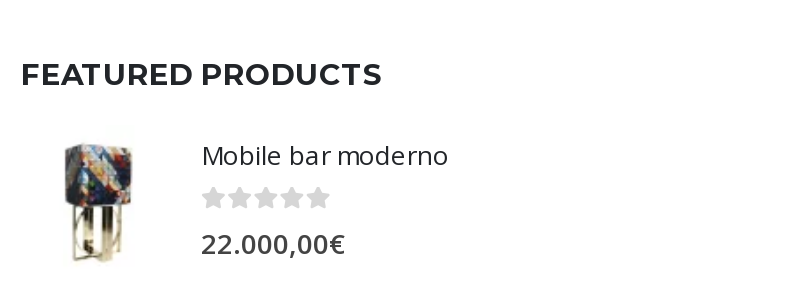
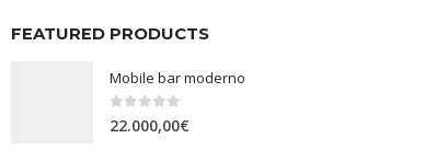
- [image]
